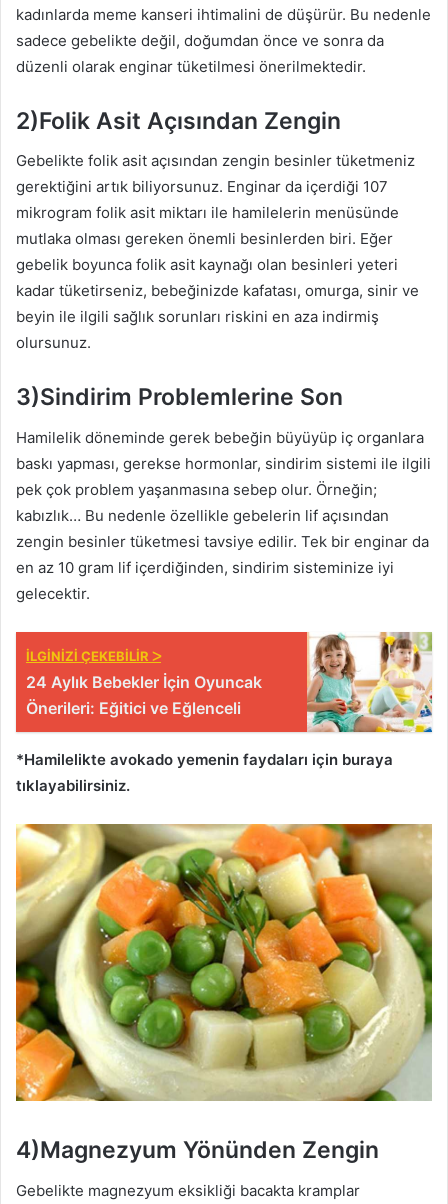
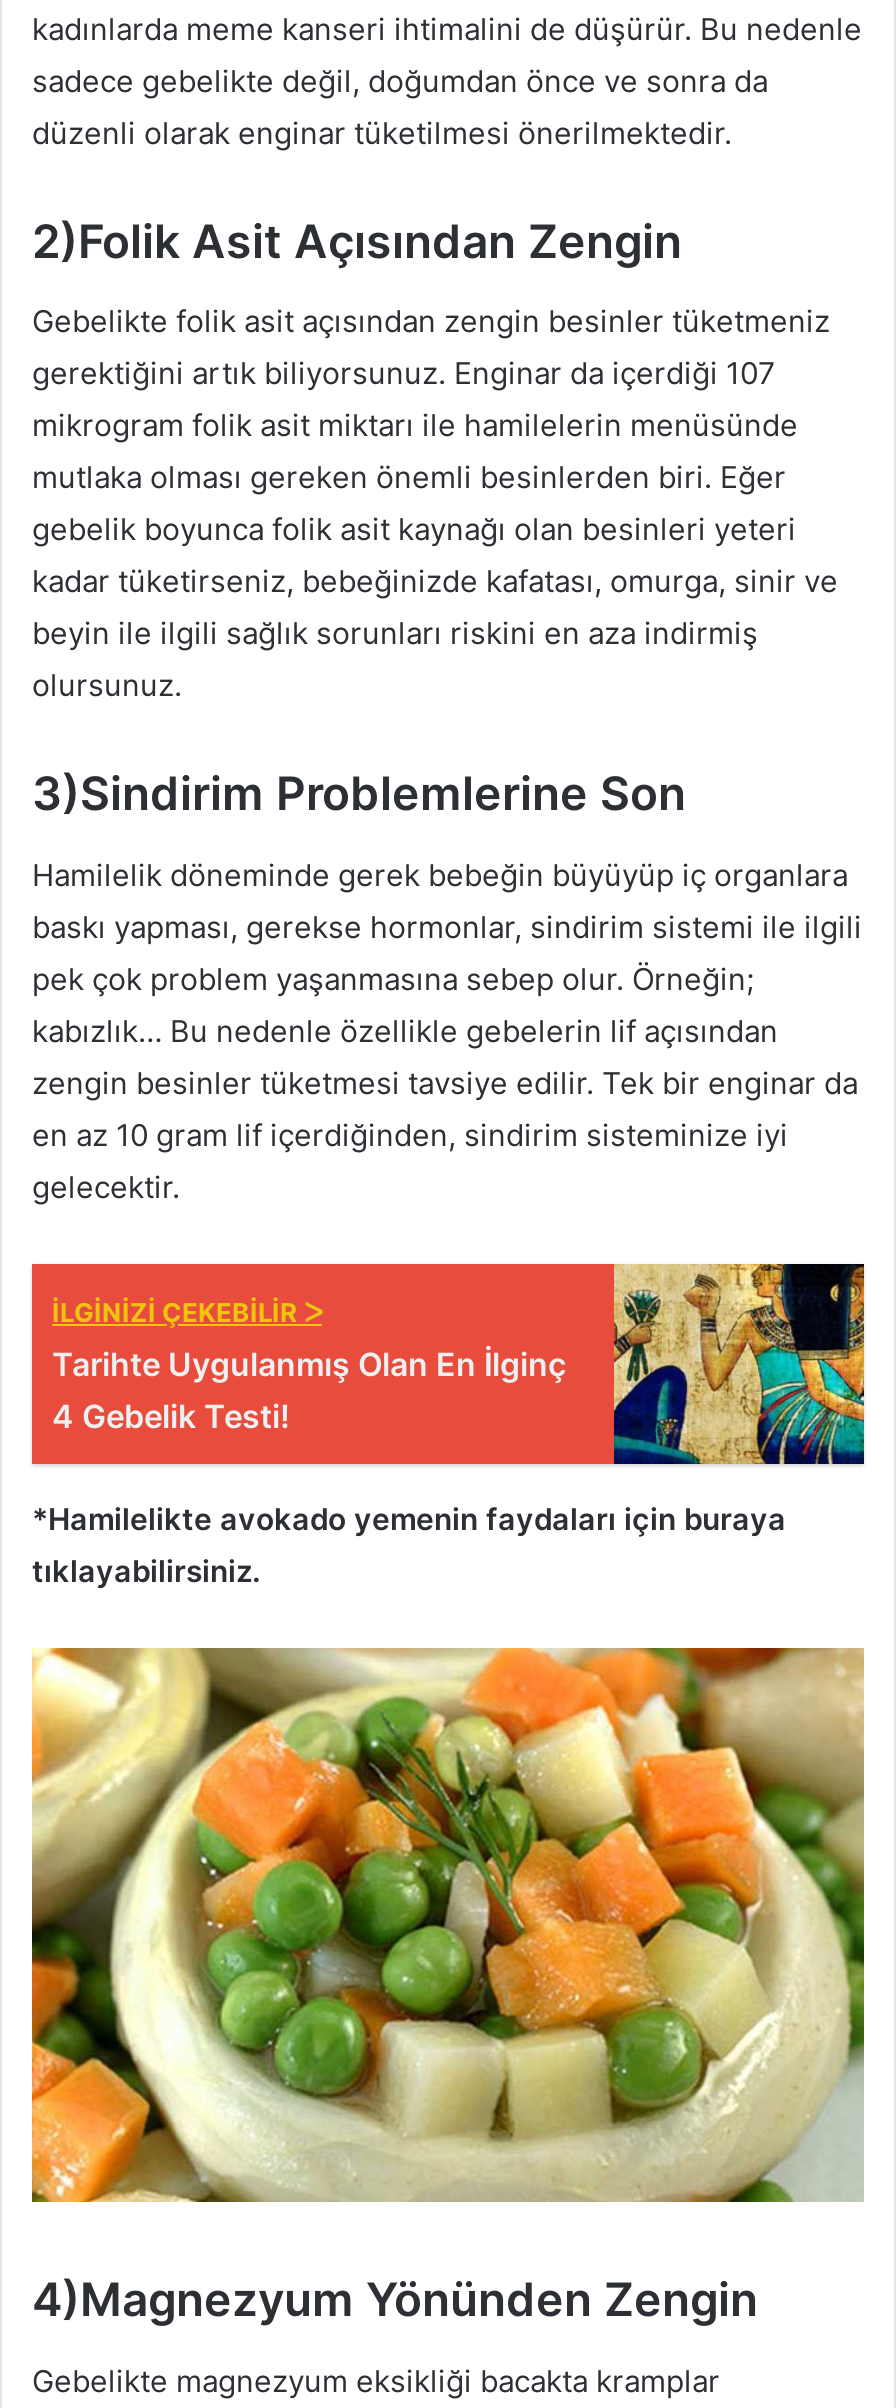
- [image]
+ [image]

- 24 Aylık Bebekler İçin Oyuncak
- Önerileri: Eğitici ve Eğlenceli
+ Tarihte Uygulanmış Olan En İlginç
+ 4 Gebelik Testi!
